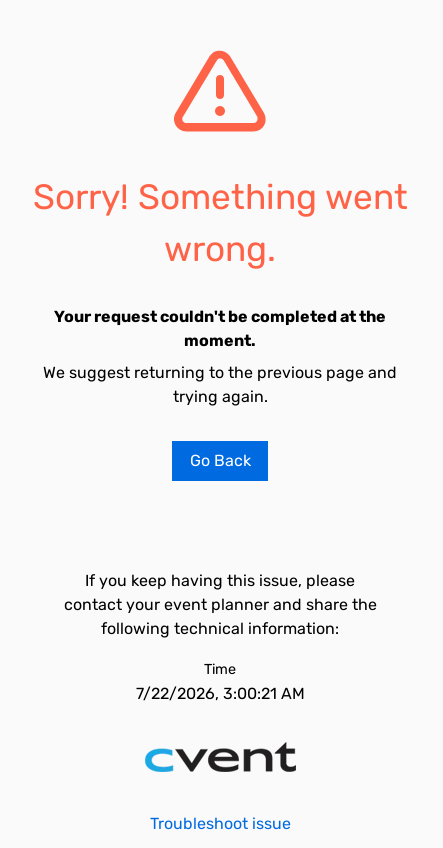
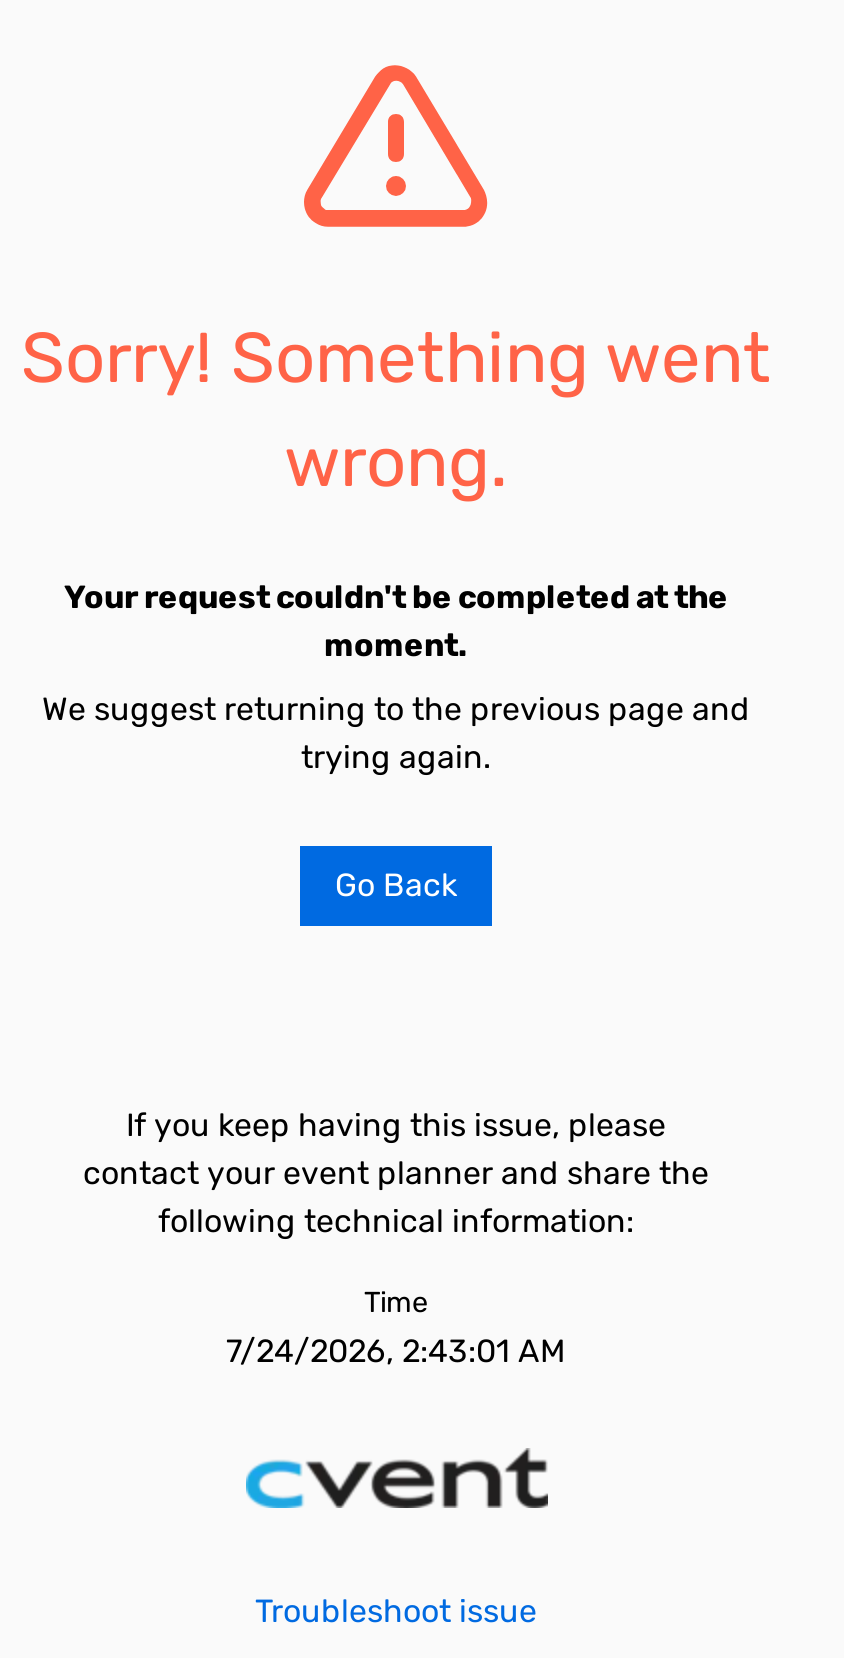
- 7/22/2026, 3:00:21 AM
+ 7/24/2026, 2:43:01 AM
